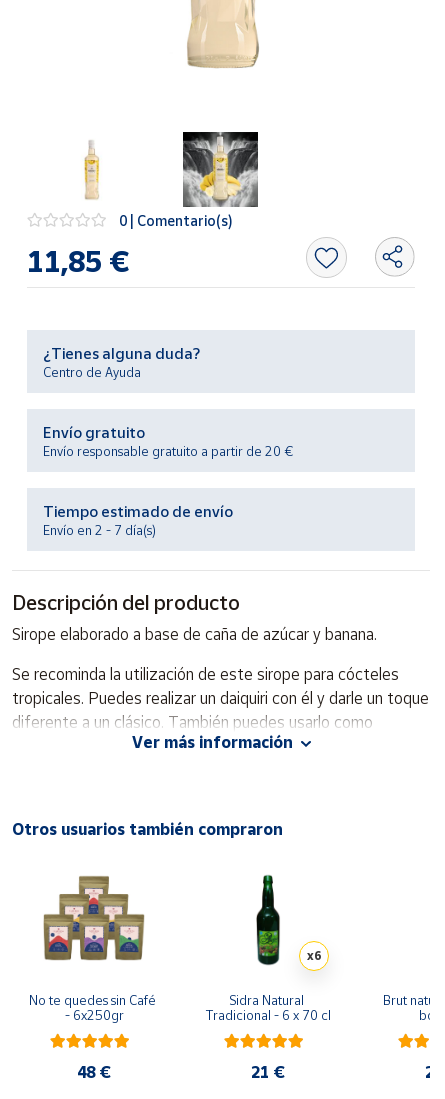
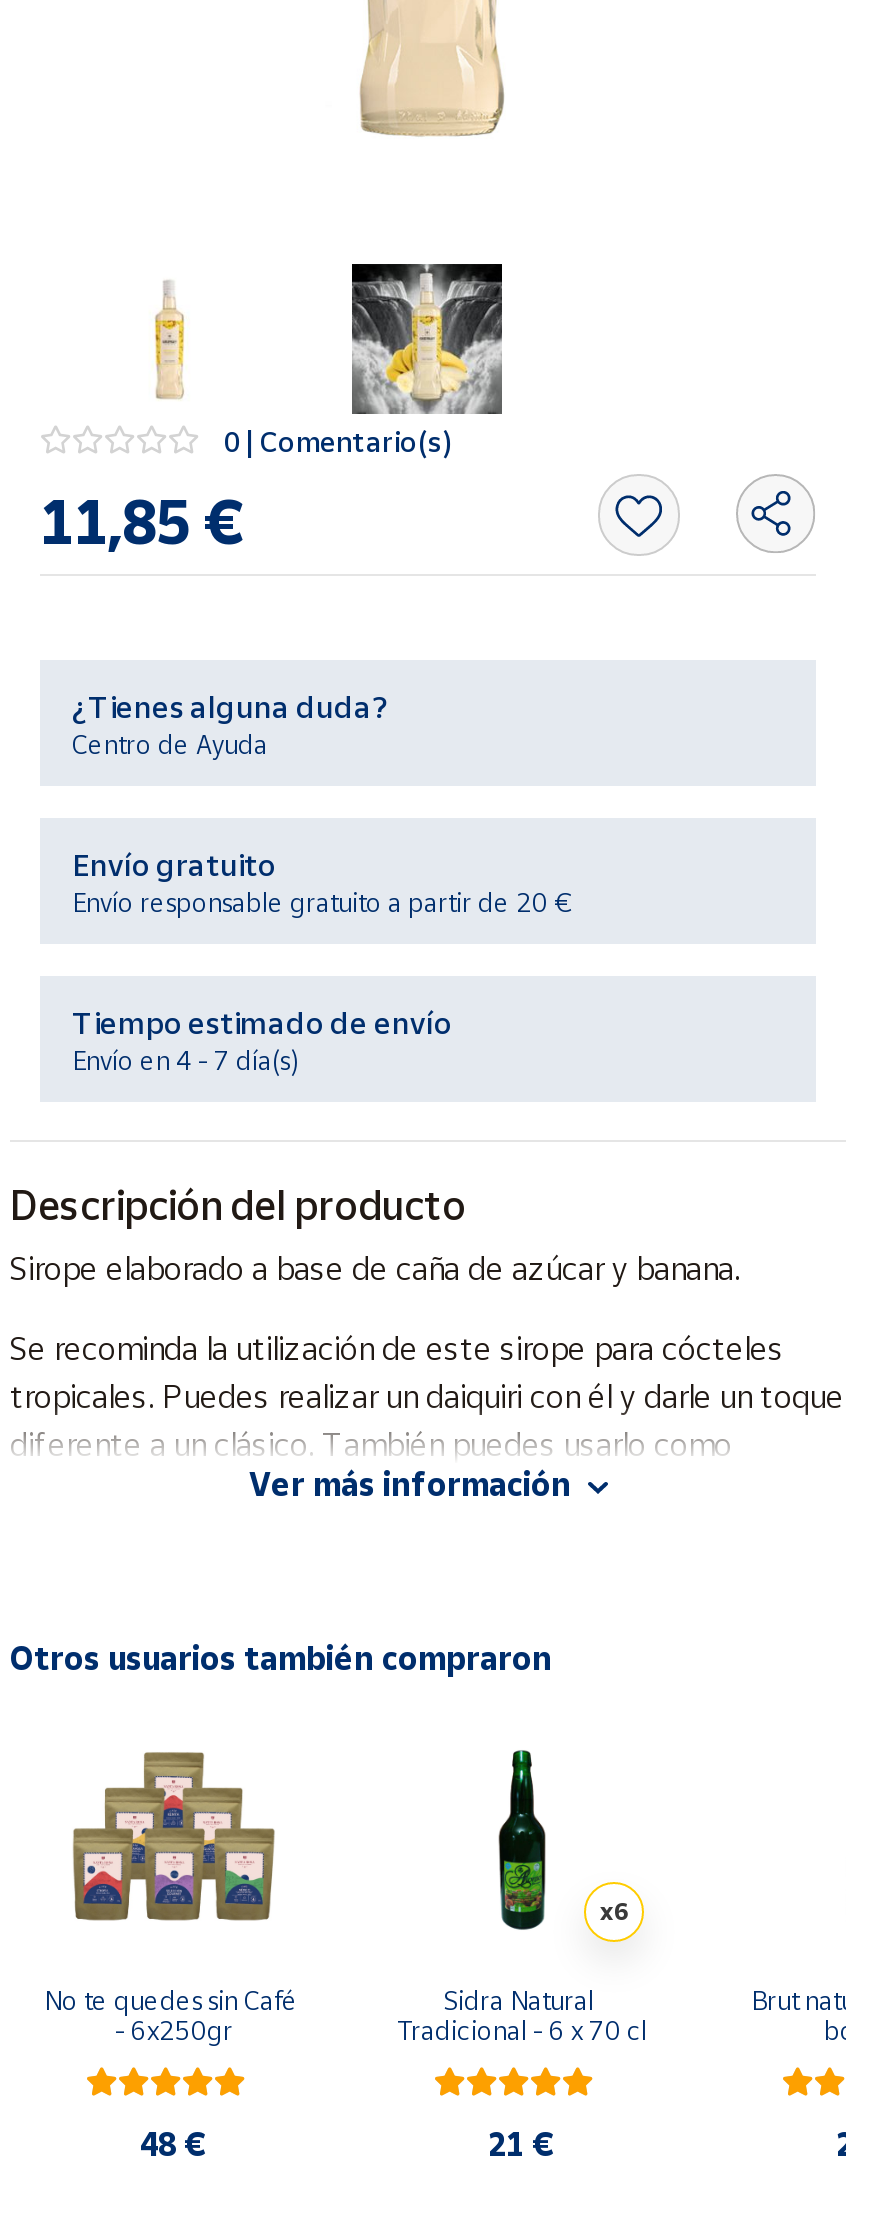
- Envío en 2 - 7 día(s)
+ Envío en 4 - 7 día(s)
